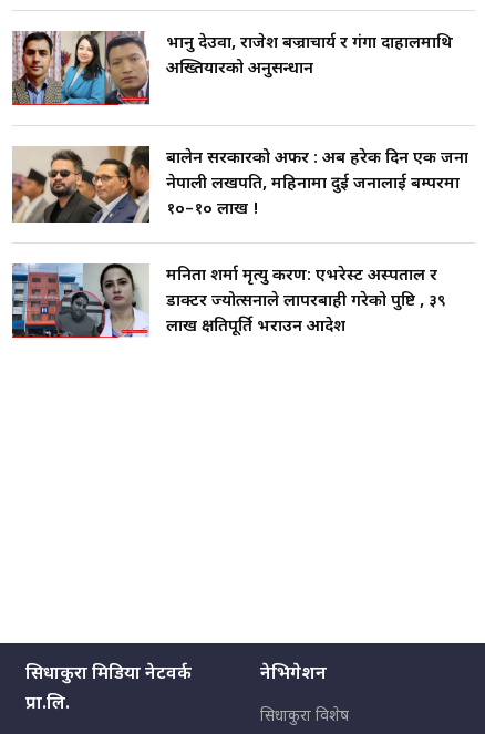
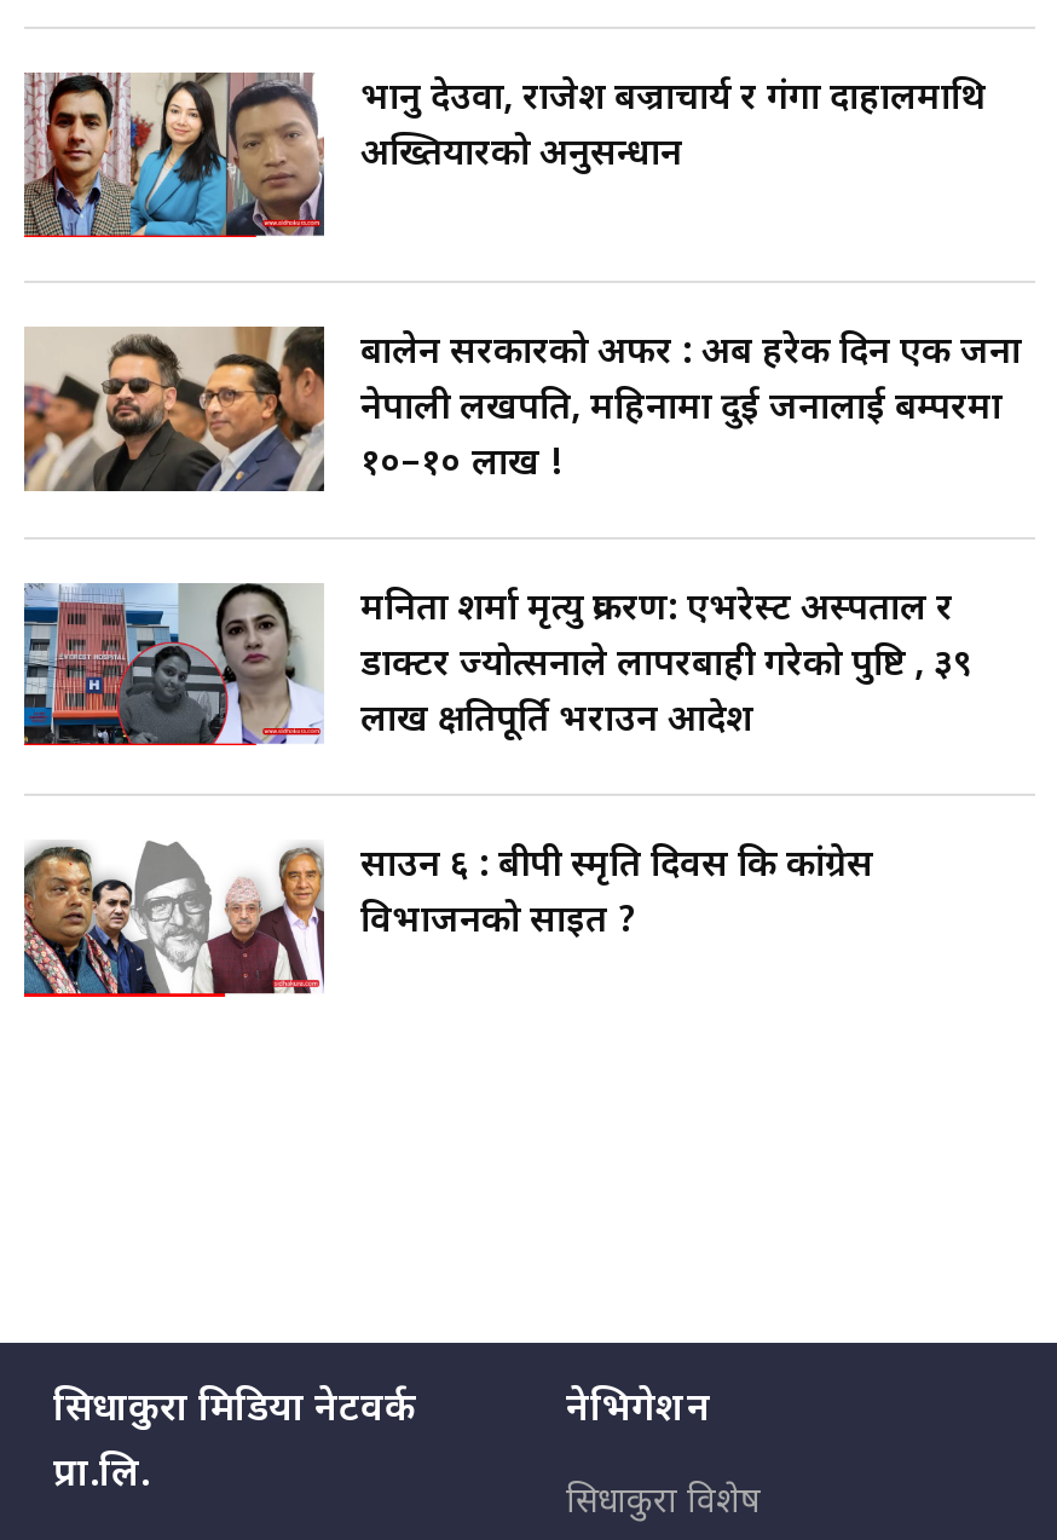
+ [image]
+ साउन ६ : बीपी स्मृति दिवस कि कांग्रेस
+ विभाजनको साइत ?
